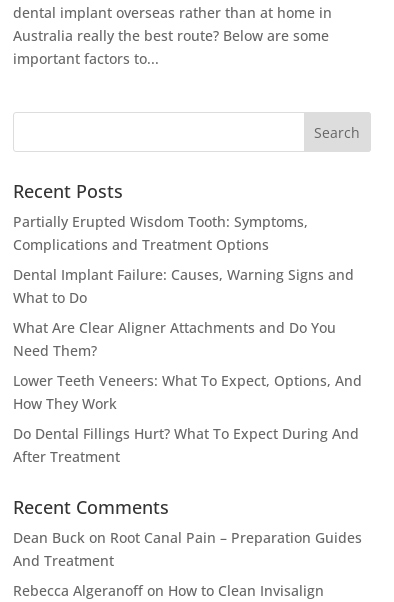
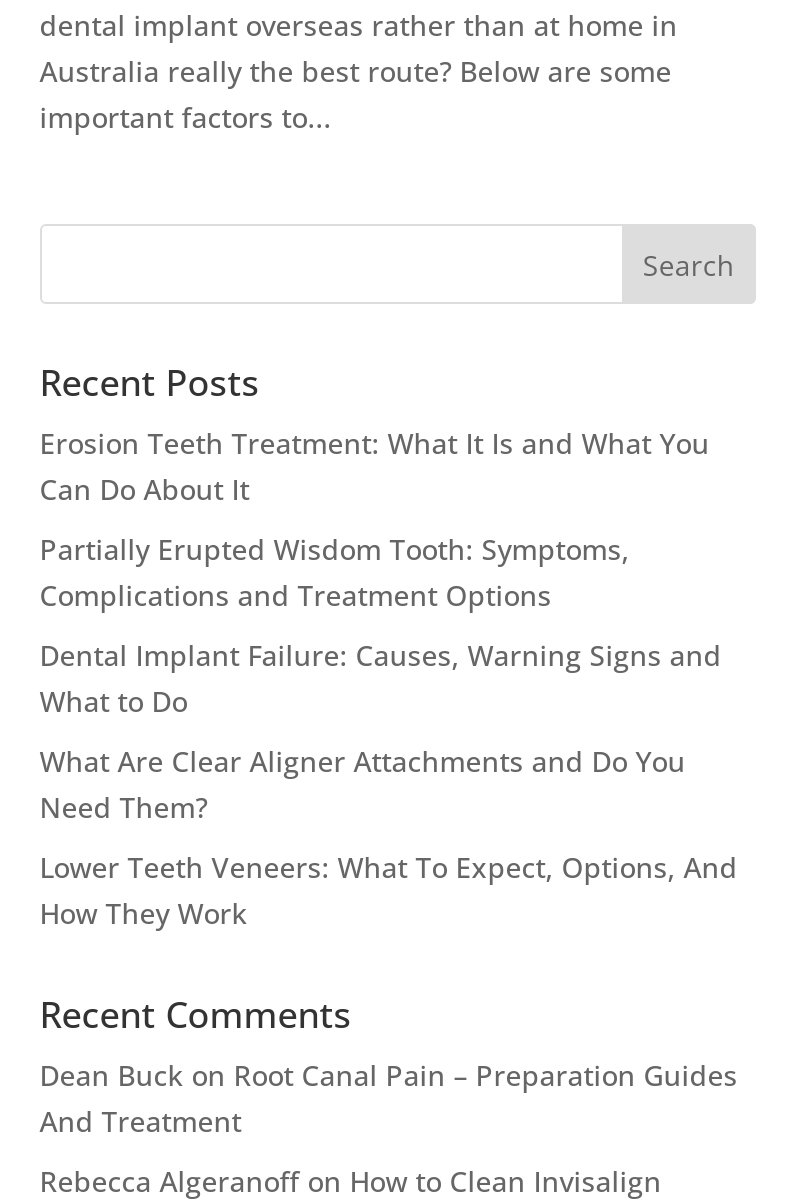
+ Erosion Teeth Treatment: What It Is and What You
+ Can Do About It

moved down: Partially Erupted Wisdom Tooth: Symptoms, | Complications and Treatment Options | Dental Implant Failure: Causes, Warning Signs and | What to Do | What Are Clear Aligner Attachments and Do You | Need Them? | Lower Teeth Veneers: What To Expect, Options, And | How They Work

- Do Dental Fillings Hurt? What To Expect During And
- After Treatment
